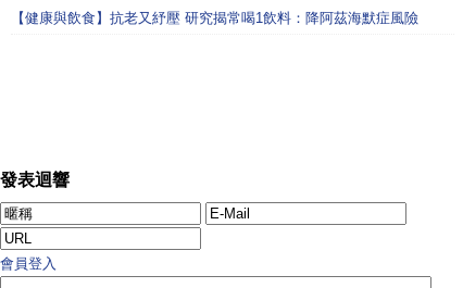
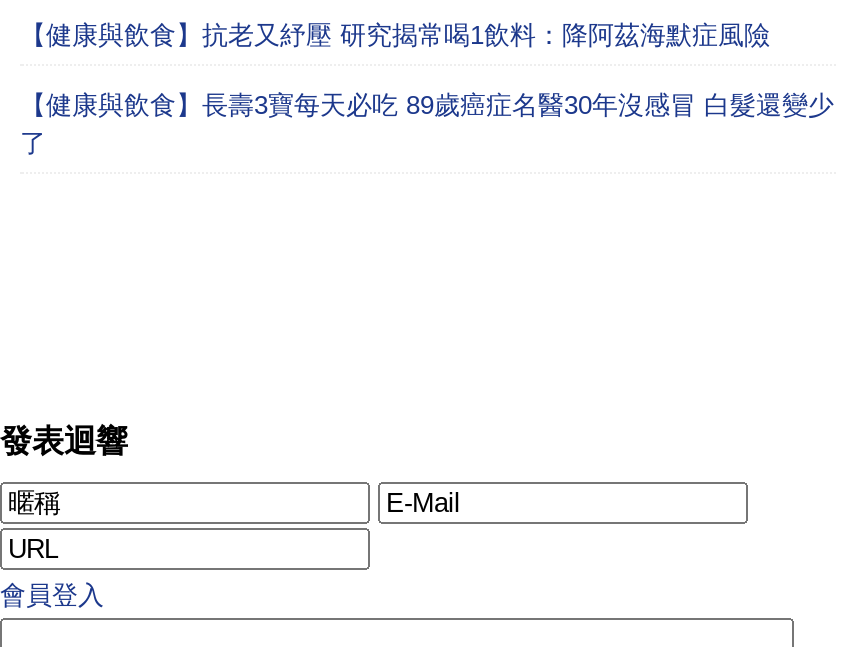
+ 【健康與飲食】長壽3寶每天必吃 89歲癌症名醫30年沒感冒 白髮還變少
+ 了
